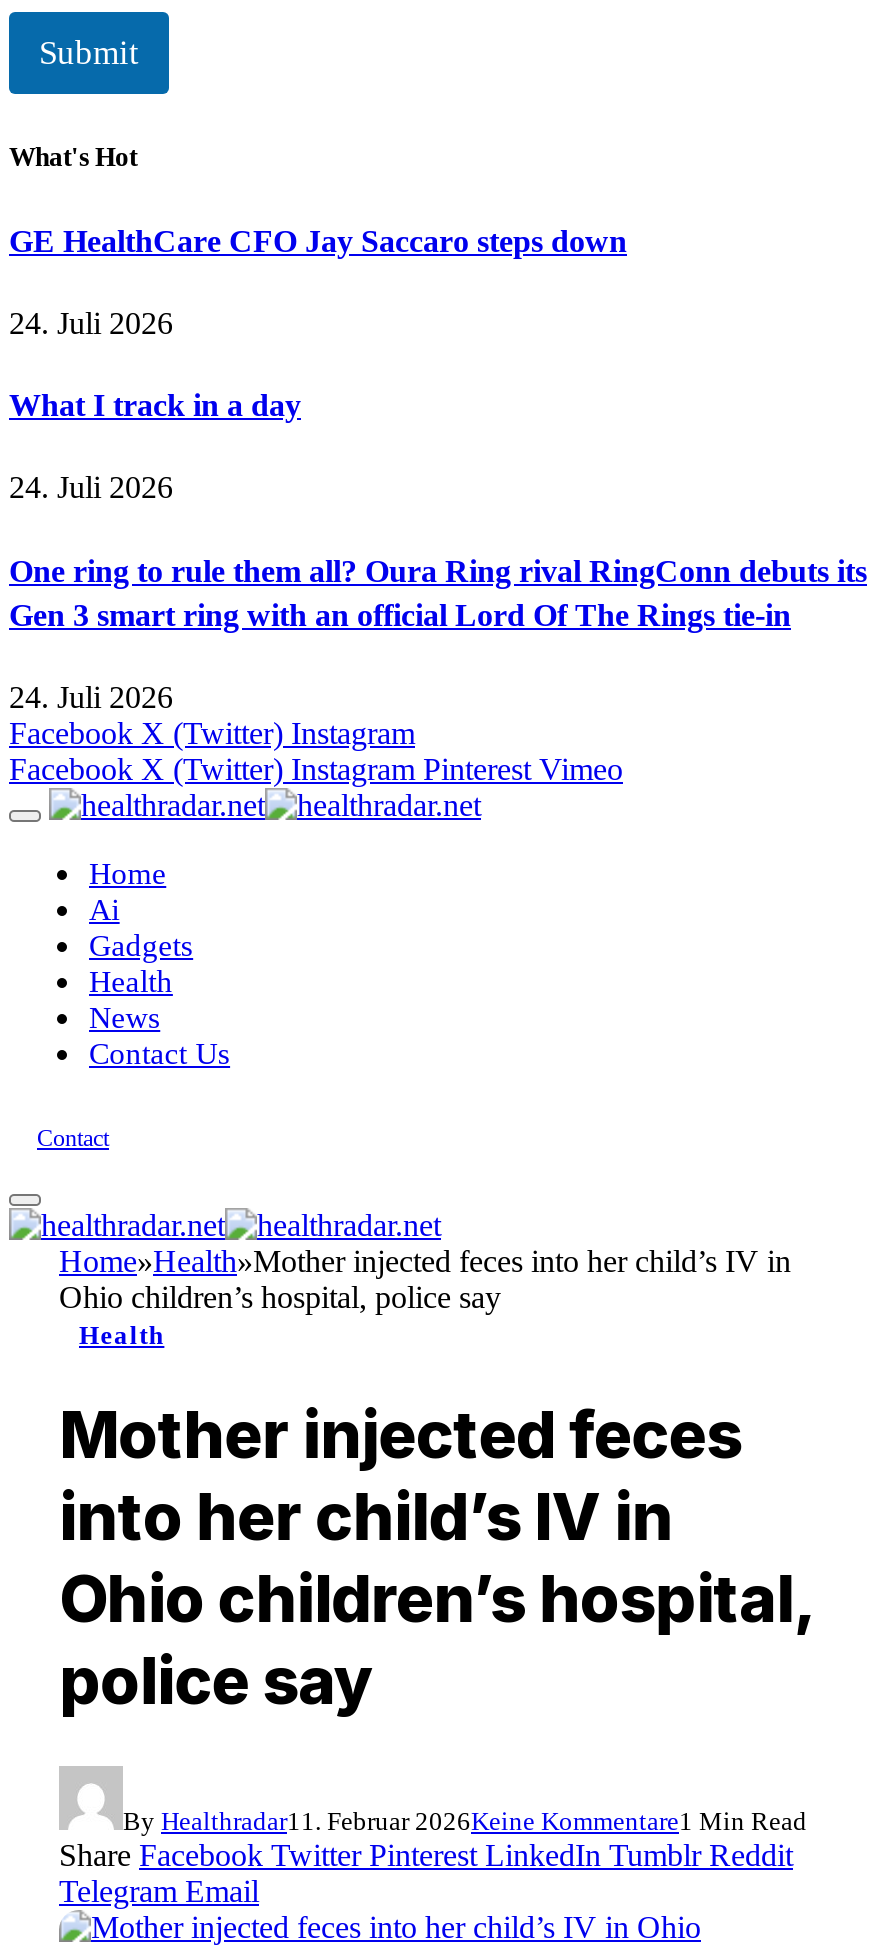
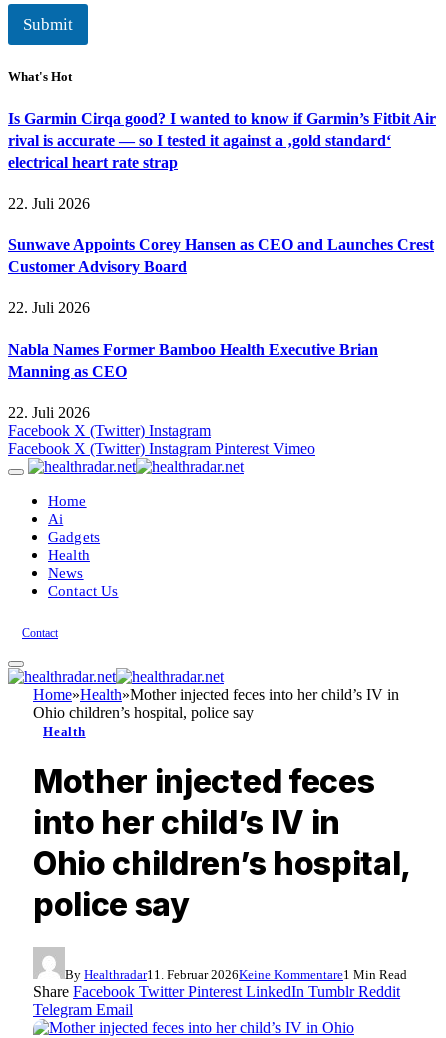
- GE HealthCare CFO Jay Saccaro steps down
+ Is Garmin Cirqa good? I wanted to know if Garmin’s Fitbit Air
+ rival is accurate — so I tested it against a ‚gold standard‘
+ electrical heart rate strap

- 24. Juli 2026
+ 22. Juli 2026

- What I track in a day
+ Sunwave Appoints Corey Hansen as CEO and Launches Crest
+ Customer Advisory Board

- 24. Juli 2026
+ 22. Juli 2026

- One ring to rule them all? Oura Ring rival RingConn debuts its
- Gen 3 smart ring with an official Lord Of The Rings tie-in
+ Nabla Names Former Bamboo Health Executive Brian
+ Manning as CEO

- 24. Juli 2026
+ 22. Juli 2026
